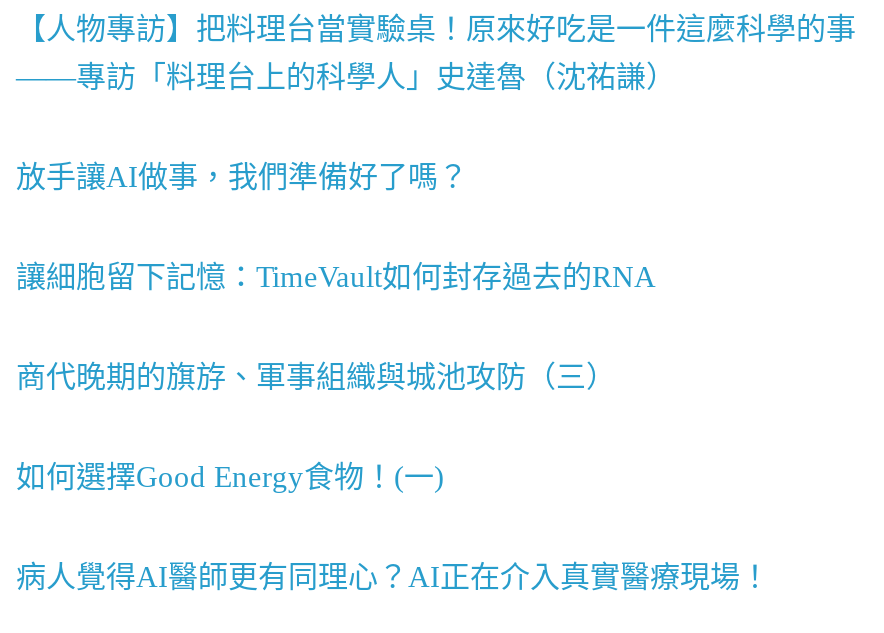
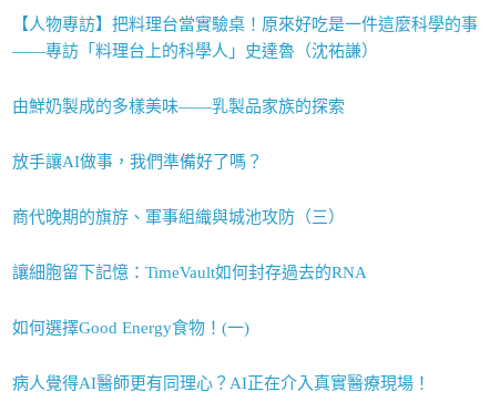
+ 由鮮奶製成的多樣美味——乳製品家族的探索

moved down: 讓細胞留下記憶：TimeVault如何封存過去的RNA
